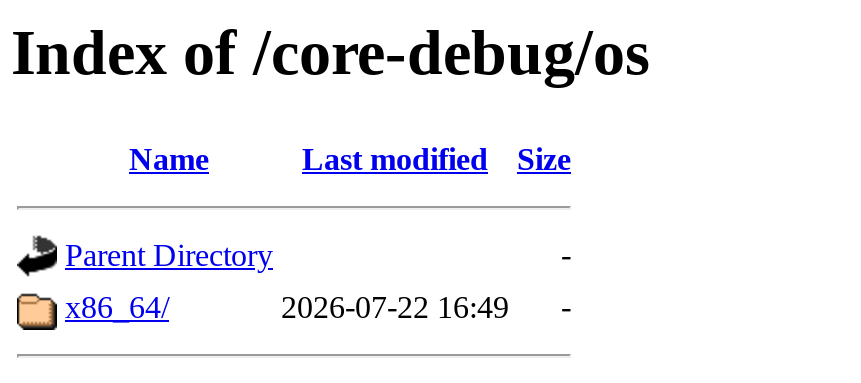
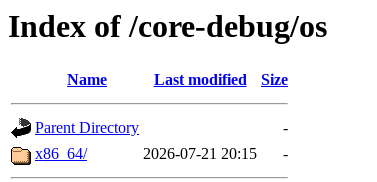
- 2026-07-22 16:49
+ 2026-07-21 20:15
